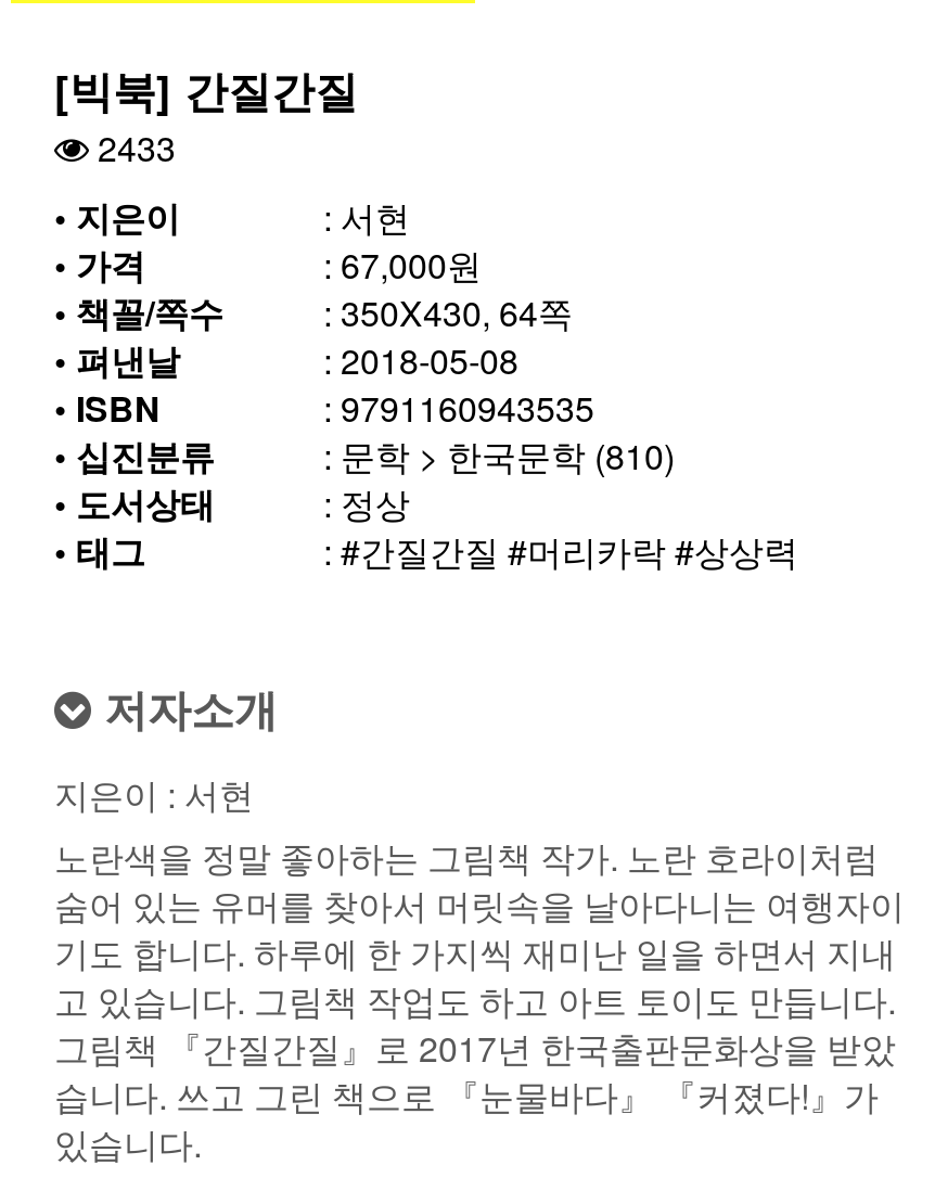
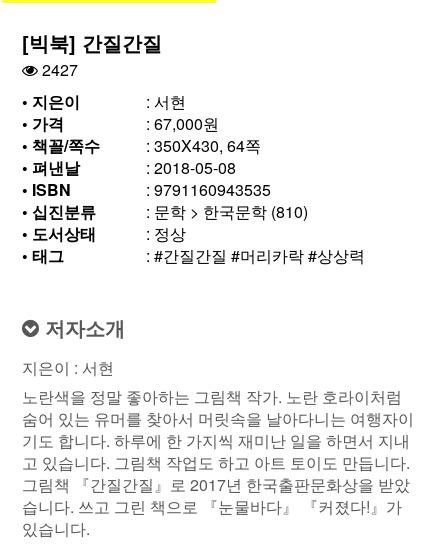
- 2433
+ 2427
